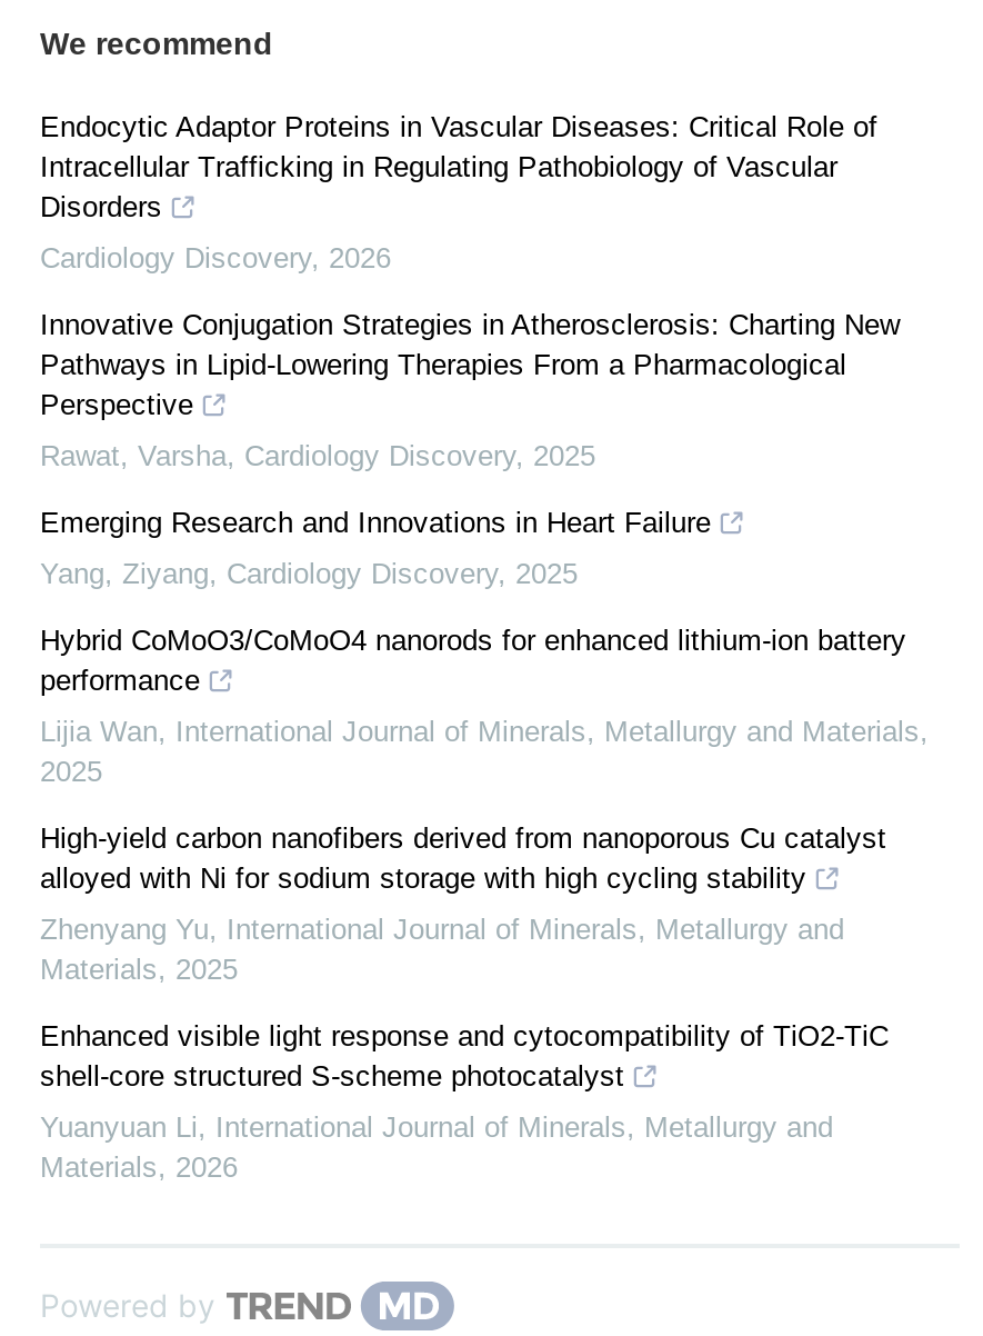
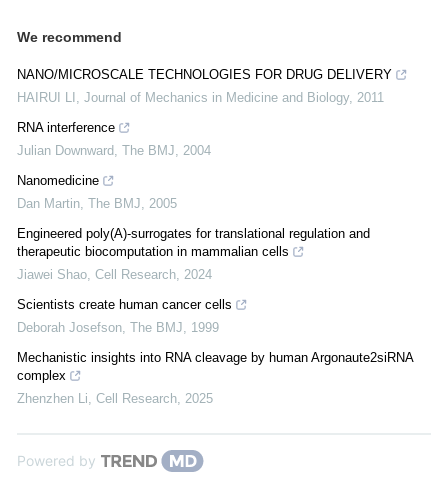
- Endocytic Adaptor Proteins in Vascular Diseases: Critical Role of
- Intracellular Trafficking in Regulating Pathobiology of Vascular
- Disorders
+ NANO/MICROSCALE TECHNOLOGIES FOR DRUG DELIVERY

- Cardiology Discovery, 2026
+ HAIRUI LI, Journal of Mechanics in Medicine and Biology, 2011

- Innovative Conjugation Strategies in Atherosclerosis: Charting New
- Pathways in Lipid-Lowering Therapies From a Pharmacological
- Perspective
+ RNA interference

- Rawat, Varsha, Cardiology Discovery, 2025
+ Julian Downward, The BMJ, 2004

- Emerging Research and Innovations in Heart Failure
+ Nanomedicine

- Yang, Ziyang, Cardiology Discovery, 2025
+ Dan Martin, The BMJ, 2005

- Hybrid CoMoO3/CoMoO4 nanorods for enhanced lithium-ion battery
- performance
+ Engineered poly(A)-surrogates for translational regulation and
+ therapeutic biocomputation in mammalian cells

- Lijia Wan, International Journal of Minerals, Metallurgy and Materials,
- 2025
+ Jiawei Shao, Cell Research, 2024

- High-yield carbon nanofibers derived from nanoporous Cu catalyst
- alloyed with Ni for sodium storage with high cycling stability
+ Scientists create human cancer cells

- Zhenyang Yu, International Journal of Minerals, Metallurgy and
- Materials, 2025
+ Deborah Josefson, The BMJ, 1999

- Enhanced visible light response and cytocompatibility of TiO2-TiC
- shell-core structured S-scheme photocatalyst
+ Mechanistic insights into RNA cleavage by human Argonaute2siRNA
+ complex

- Yuanyuan Li, International Journal of Minerals, Metallurgy and
- Materials, 2026
+ Zhenzhen Li, Cell Research, 2025
